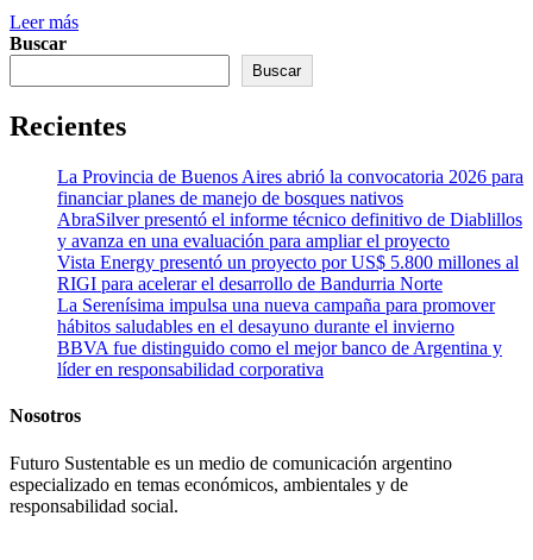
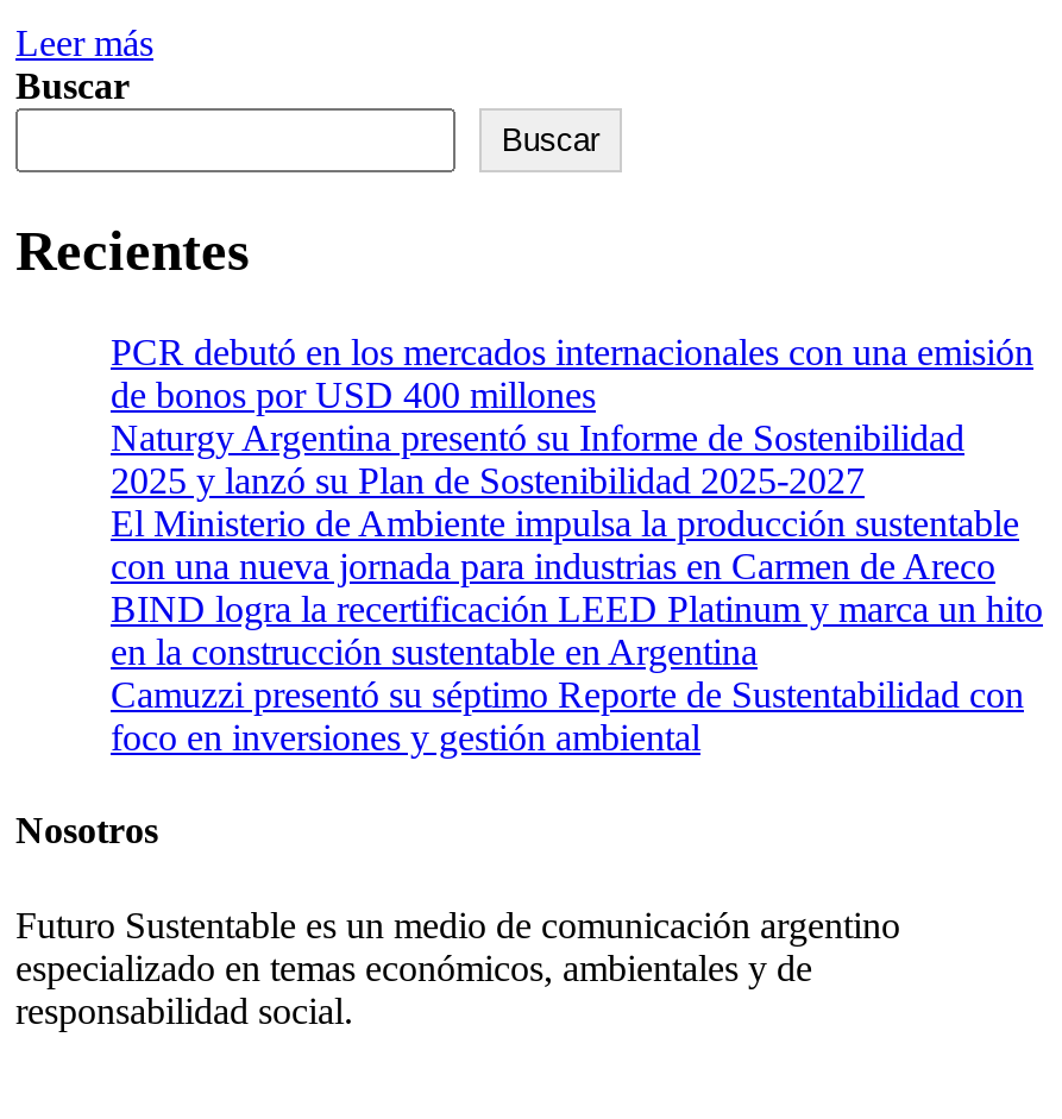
- La Provincia de Buenos Aires abrió la convocatoria 2026 para
- financiar planes de manejo de bosques nativos
- AbraSilver presentó el informe técnico definitivo de Diablillos
- y avanza en una evaluación para ampliar el proyecto
- Vista Energy presentó un proyecto por US$ 5.800 millones al
- RIGI para acelerar el desarrollo de Bandurria Norte
- La Serenísima impulsa una nueva campaña para promover
- hábitos saludables en el desayuno durante el invierno
- BBVA fue distinguido como el mejor banco de Argentina y
- líder en responsabilidad corporativa
+ PCR debutó en los mercados internacionales con una emisión
+ de bonos por USD 400 millones
+ Naturgy Argentina presentó su Informe de Sostenibilidad
+ 2025 y lanzó su Plan de Sostenibilidad 2025-2027
+ El Ministerio de Ambiente impulsa la producción sustentable
+ con una nueva jornada para industrias en Carmen de Areco
+ BIND logra la recertificación LEED Platinum y marca un hito
+ en la construcción sustentable en Argentina
+ Camuzzi presentó su séptimo Reporte de Sustentabilidad con
+ foco en inversiones y gestión ambiental
